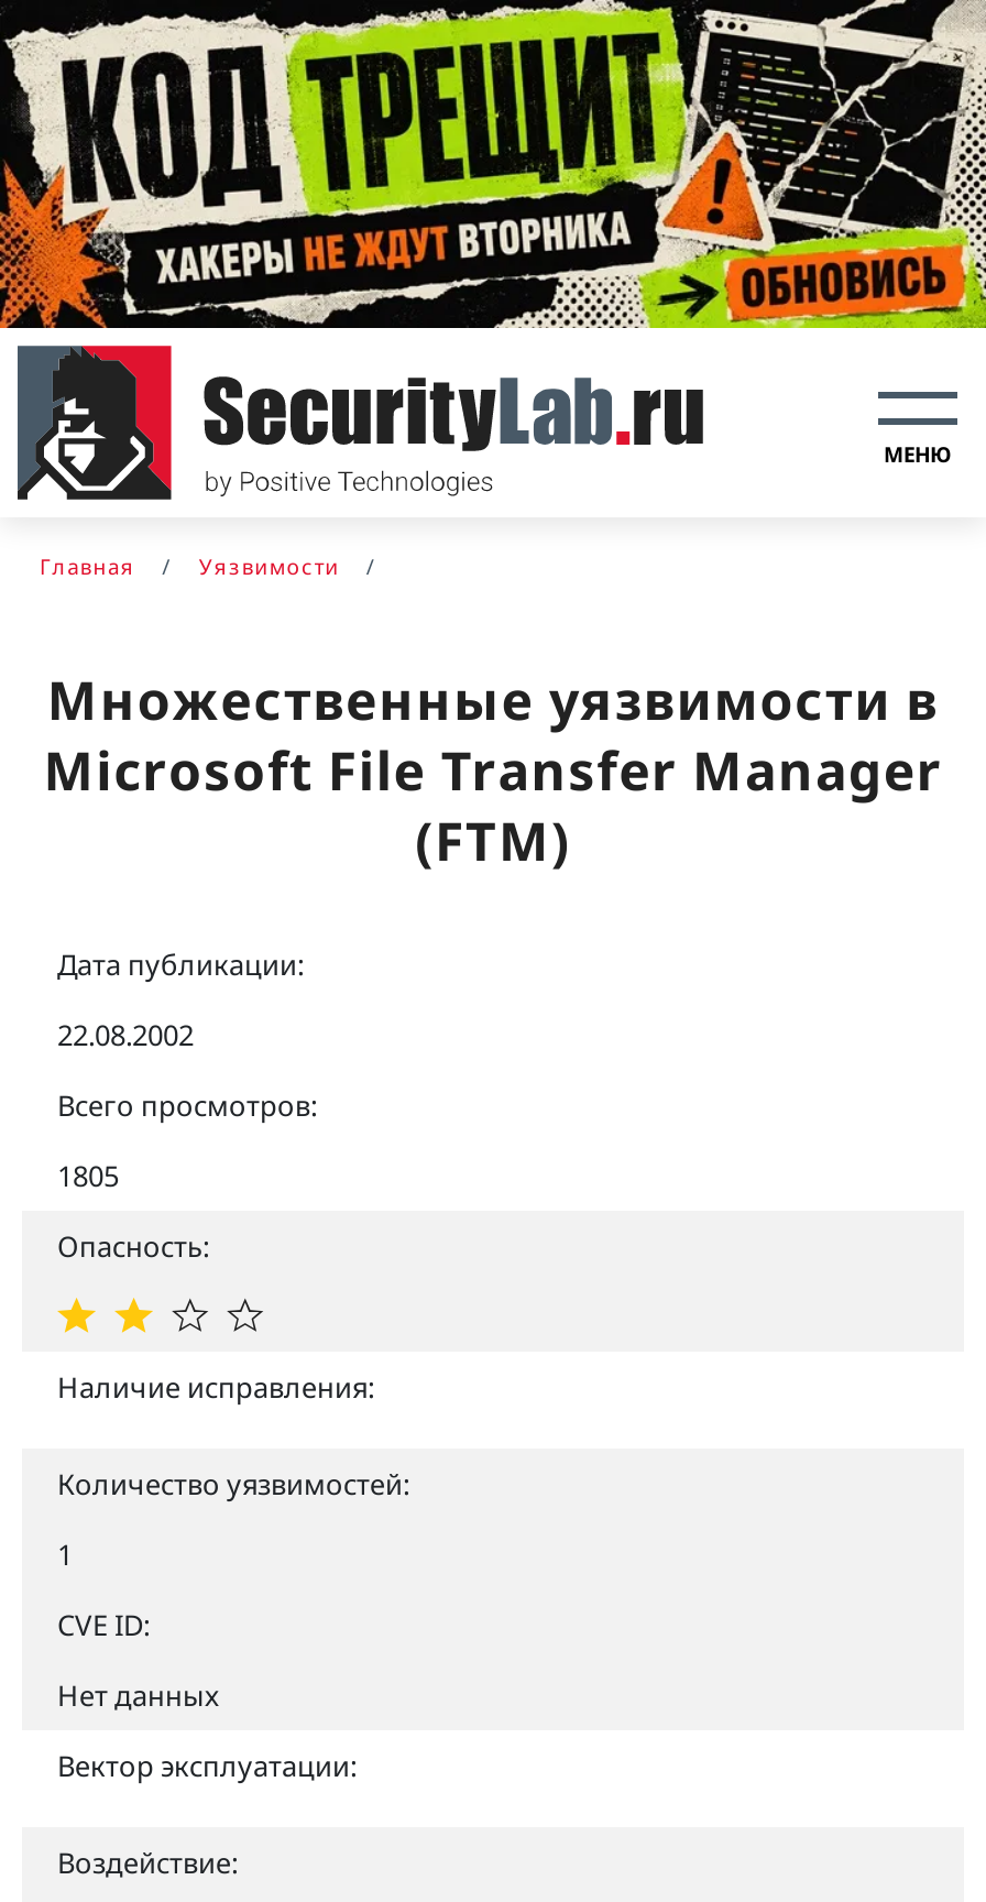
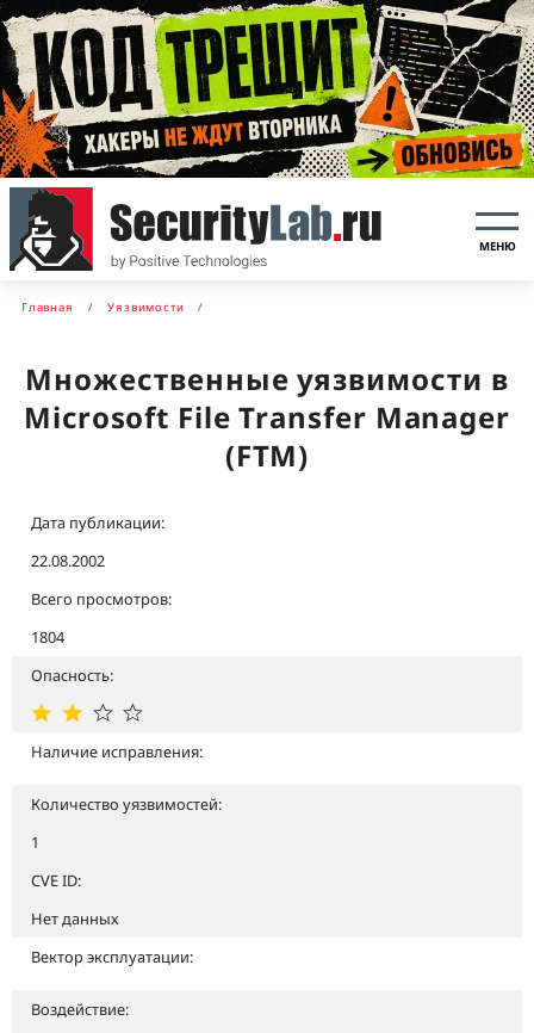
- 1805
+ 1804
